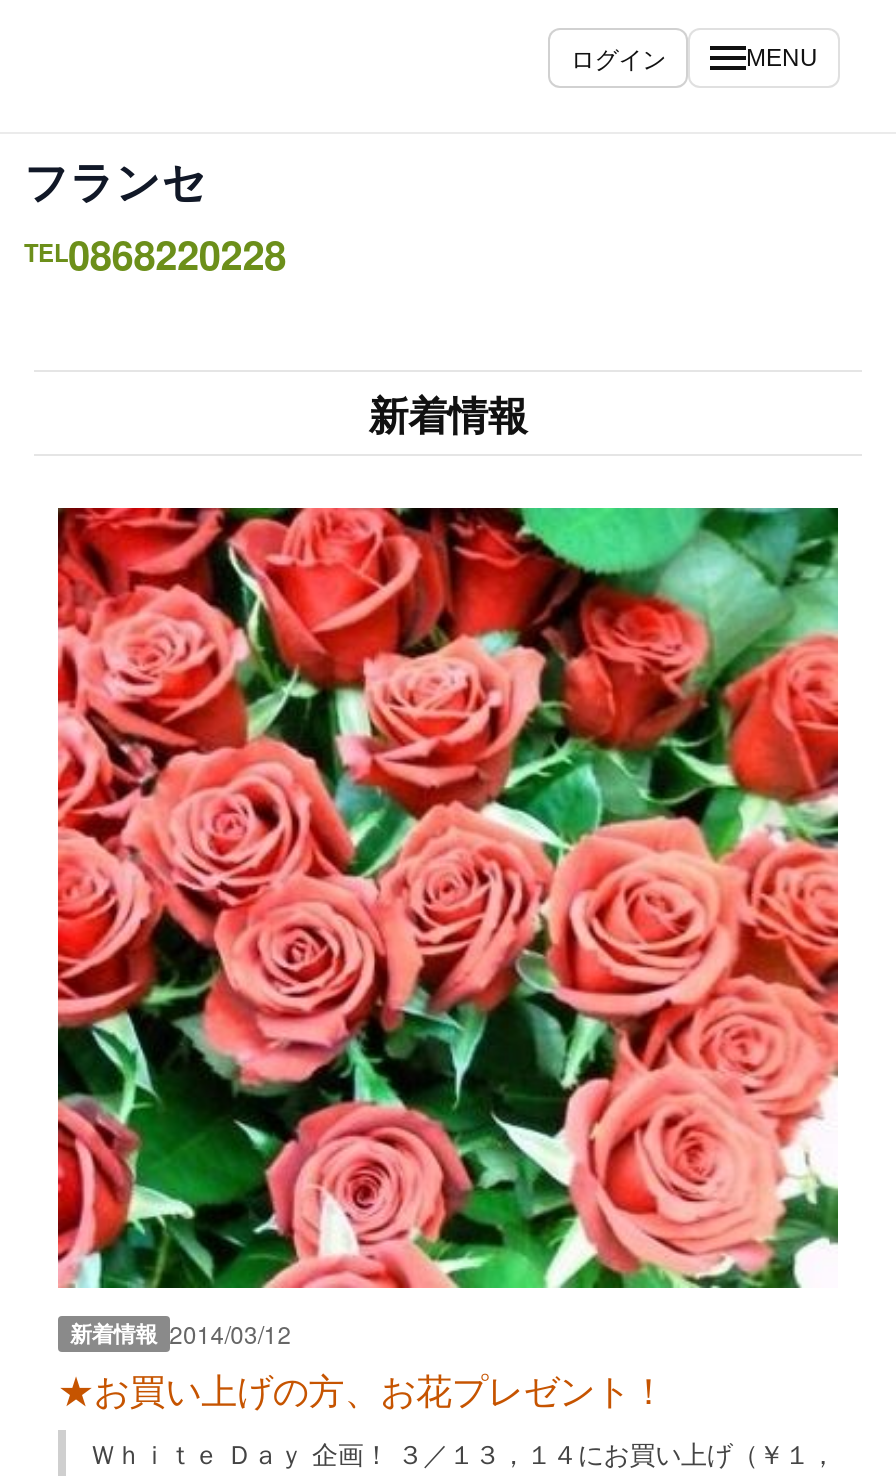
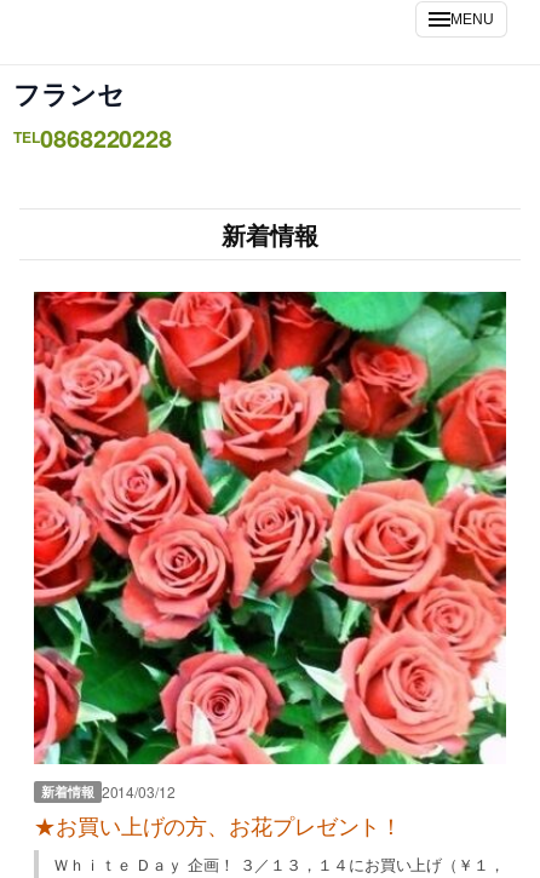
- ログイン
